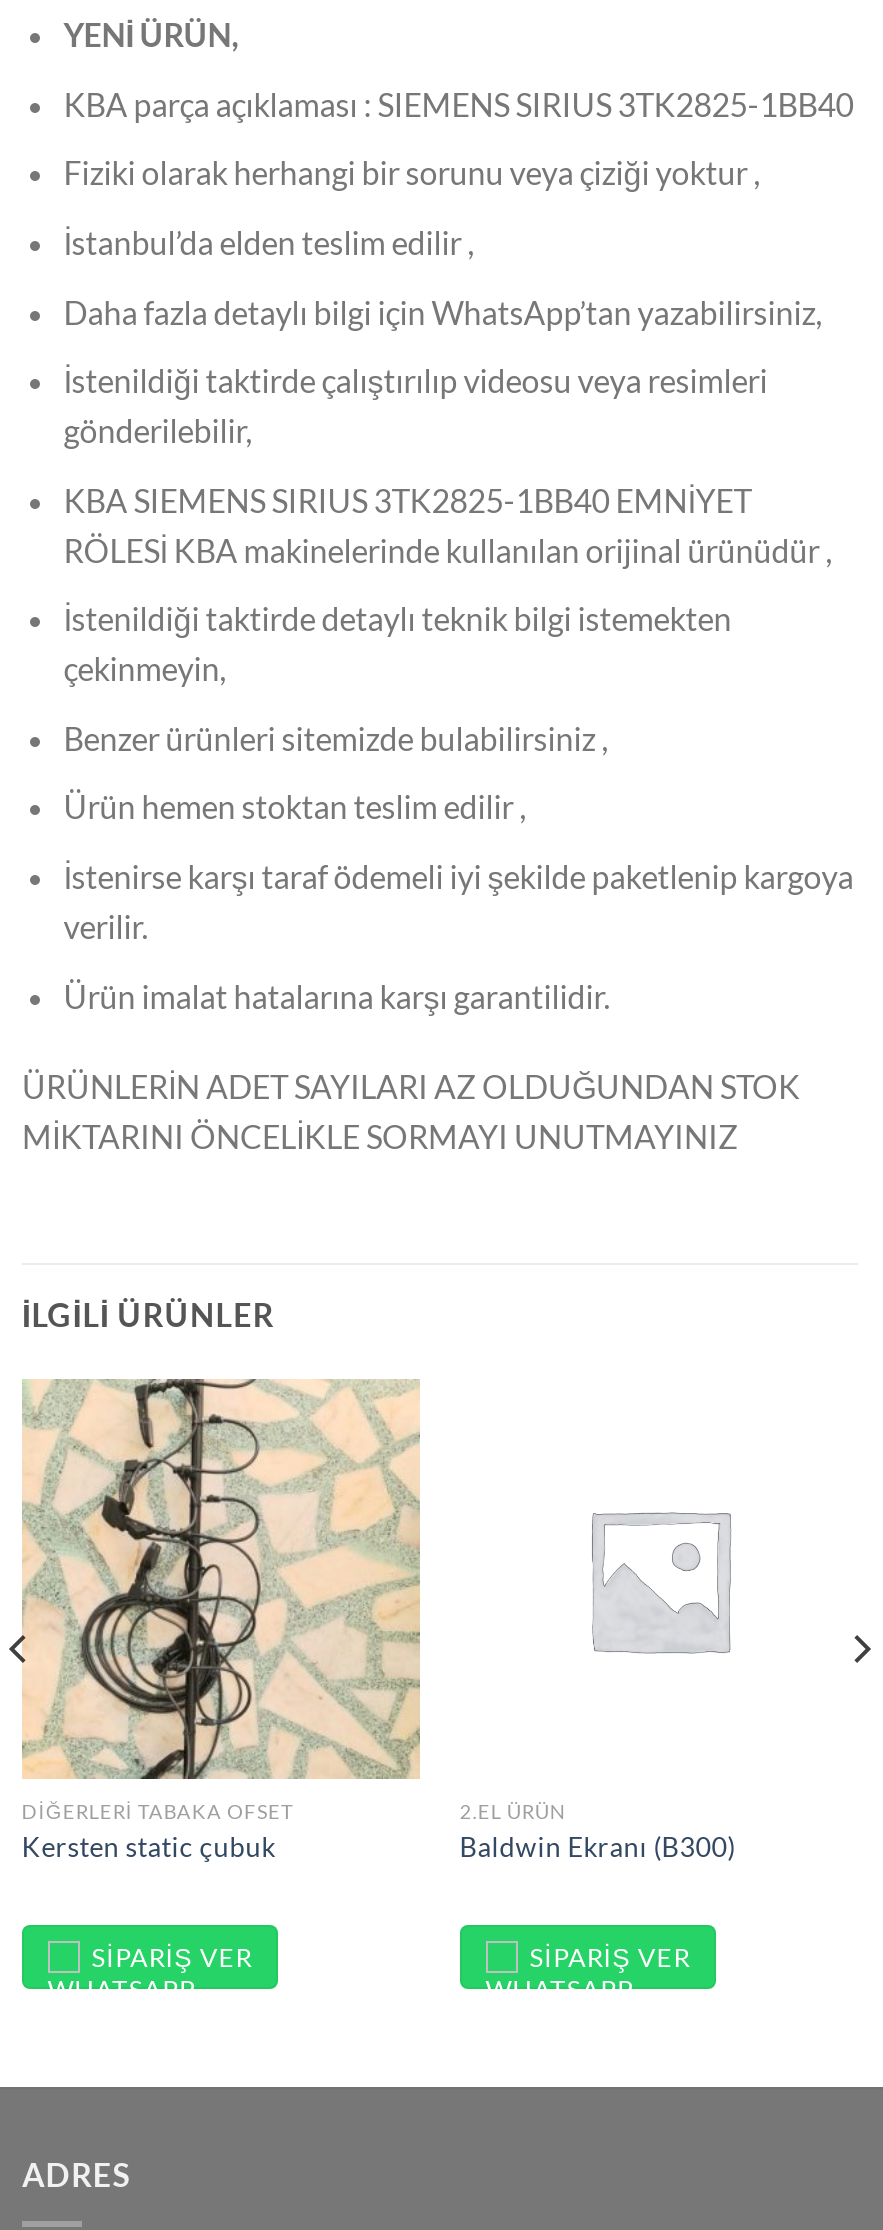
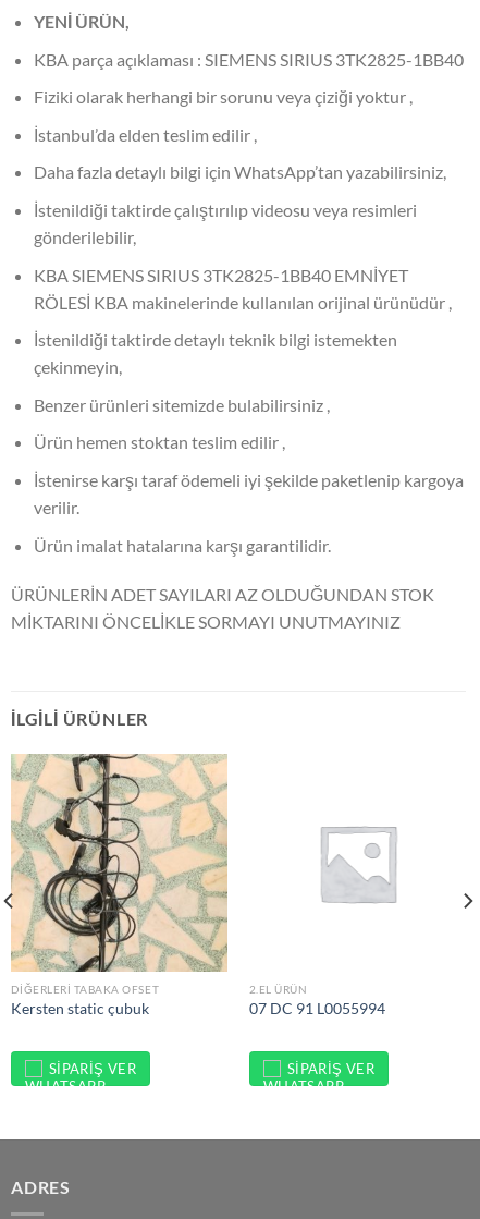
- Baldwin Ekranı (B300)
+ 07 DC 91 L0055994
